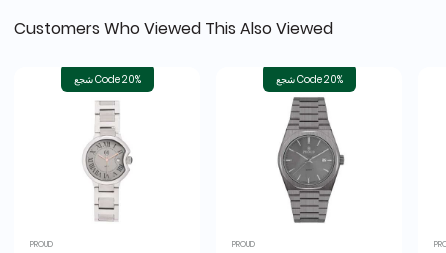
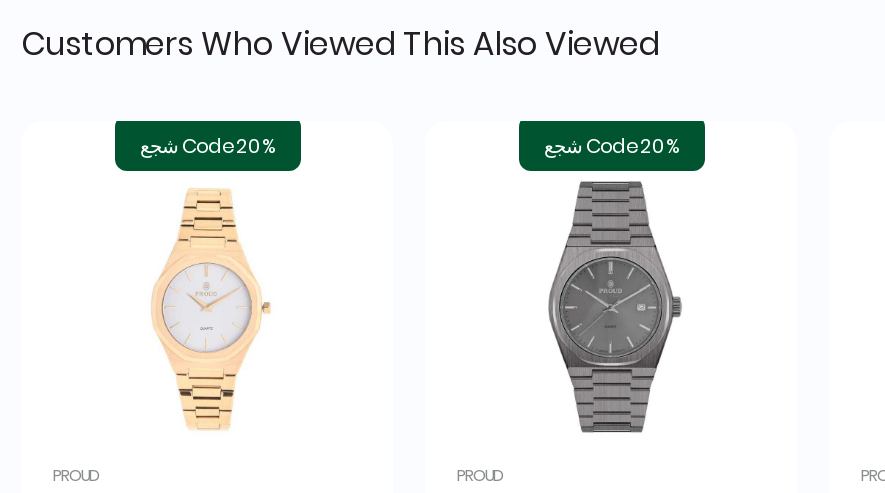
- [image]
+ [image]
